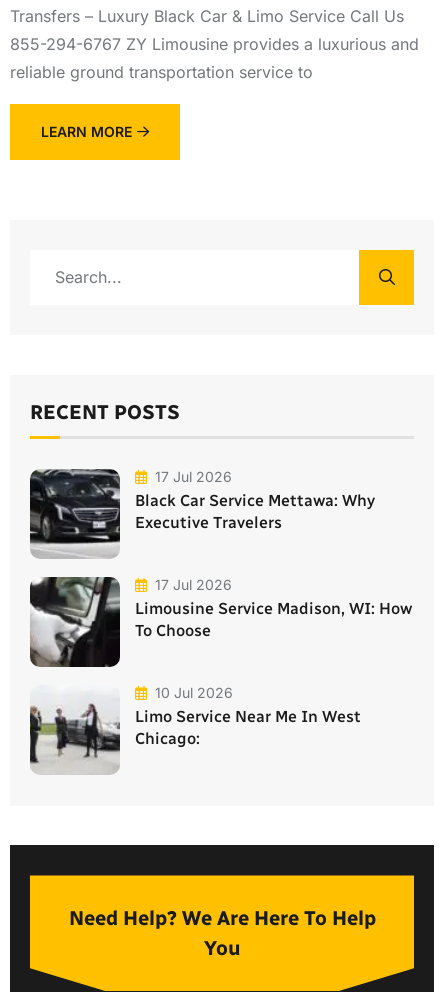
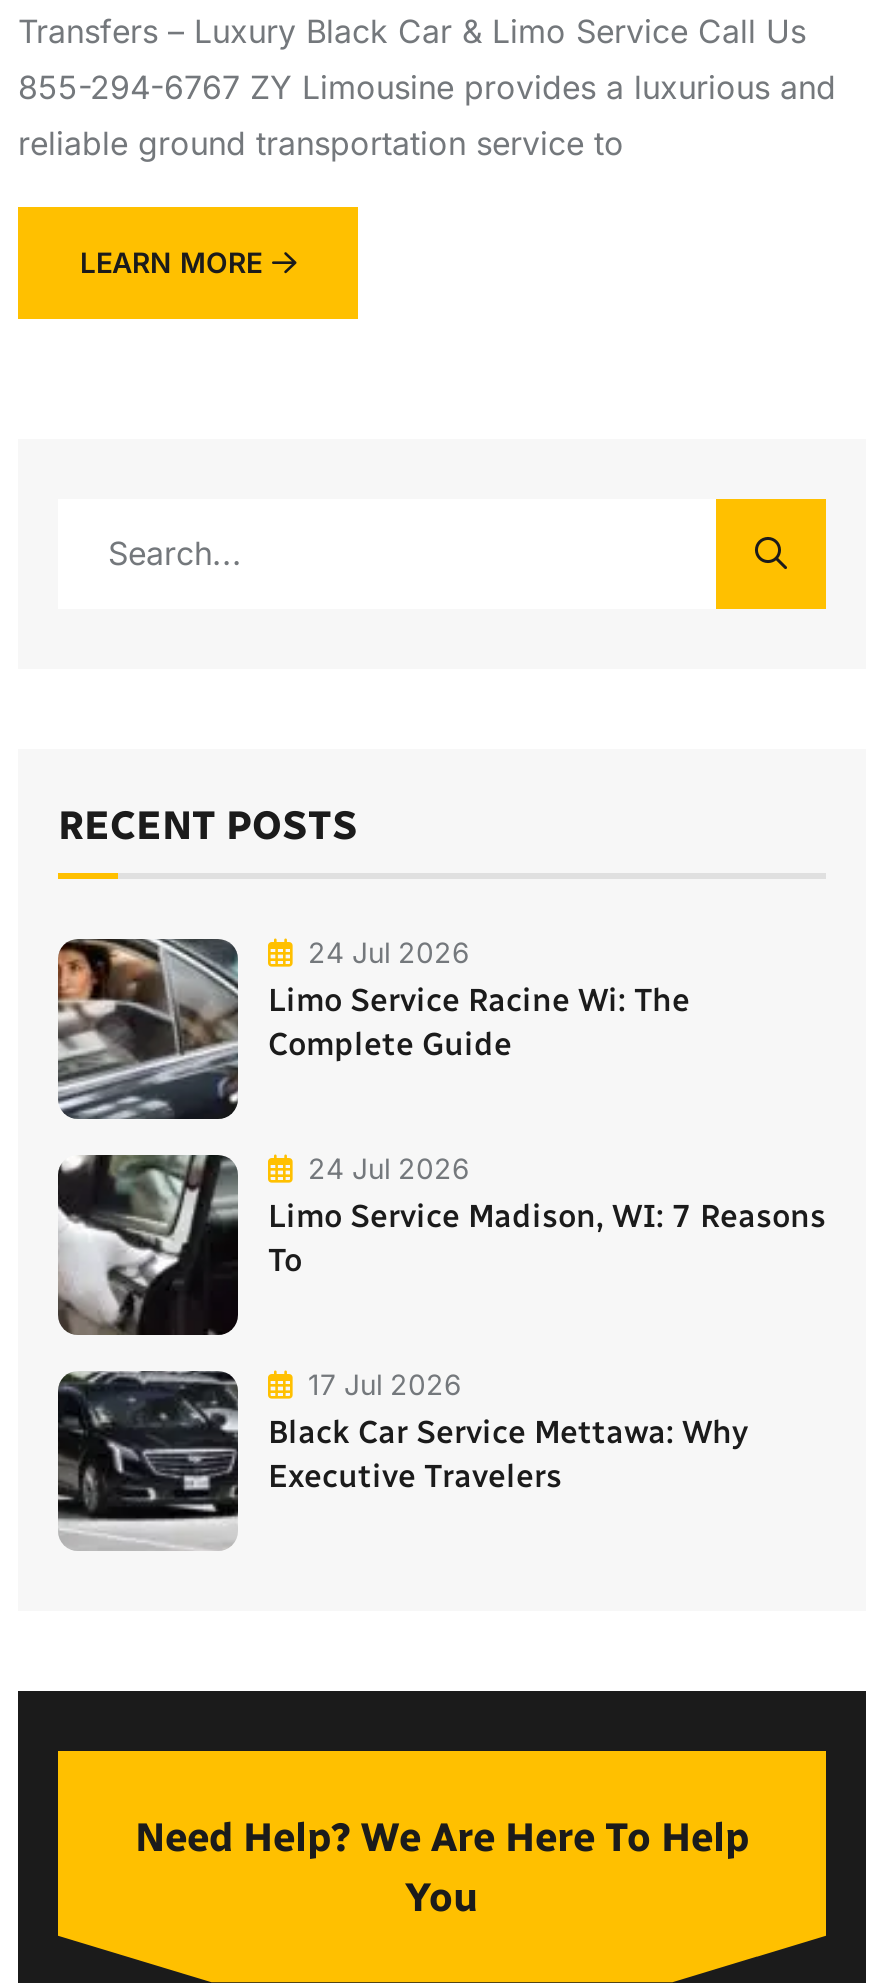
+ [image]
+ 24 Jul 2026
+ Limo Service Racine Wi: The
+ Complete Guide
+ 24 Jul 2026
+ Limo Service Madison, WI: 7 Reasons
+ To

moved down: [image] | 17 Jul 2026 | Black Car Service Mettawa: Why | Executive Travelers

- [image]
- 17 Jul 2026
- Limousine Service Madison, WI: How
- To Choose
- 10 Jul 2026
- Limo Service Near Me In West
- Chicago:
